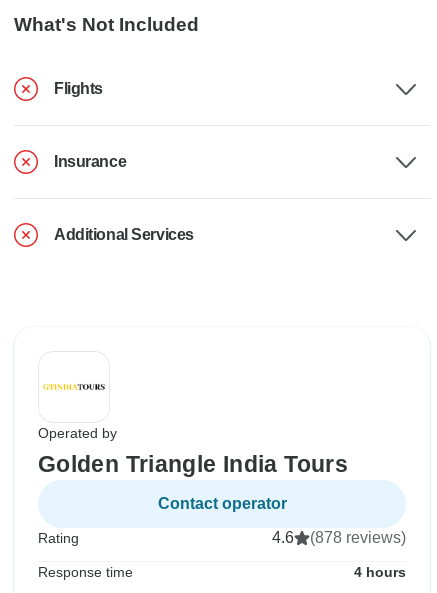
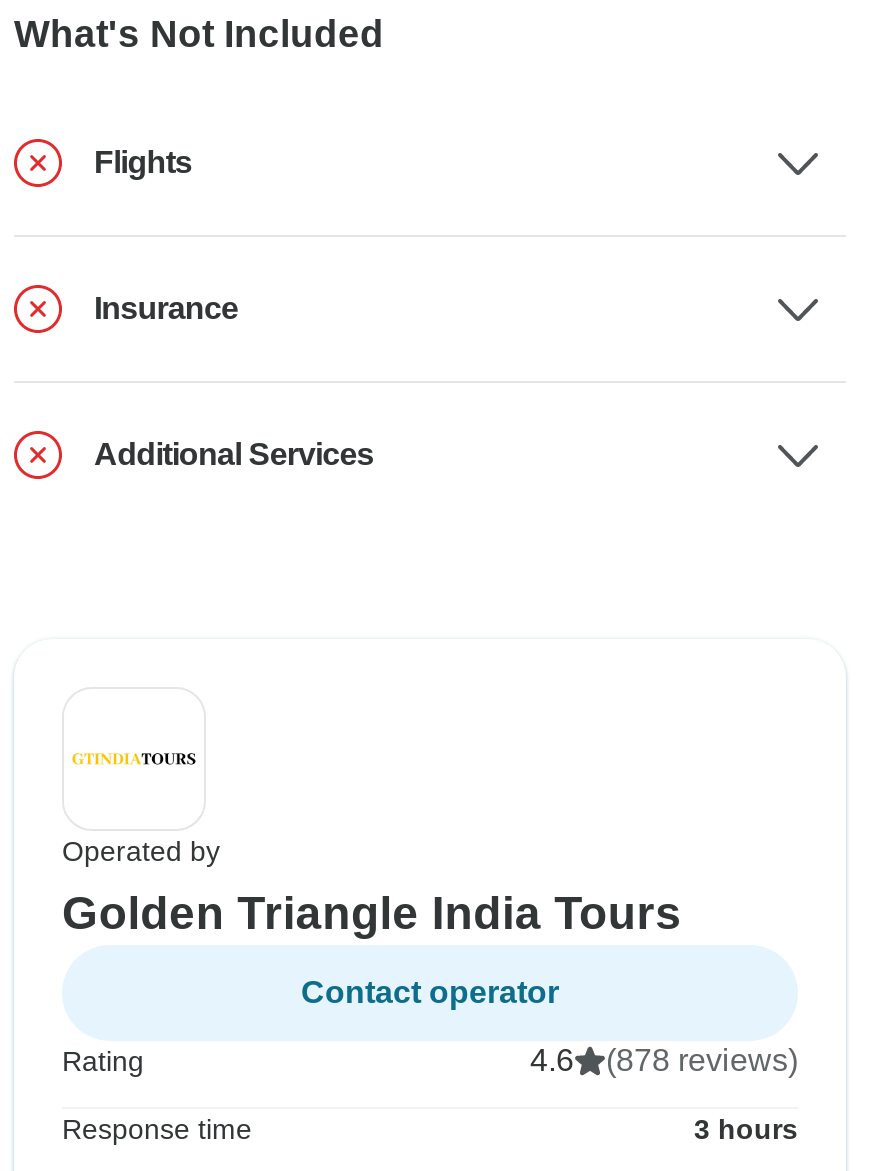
- 4 hours
+ 3 hours
